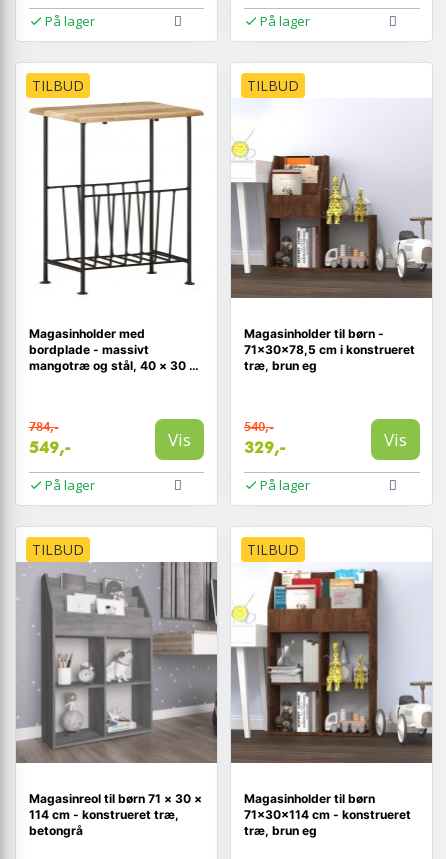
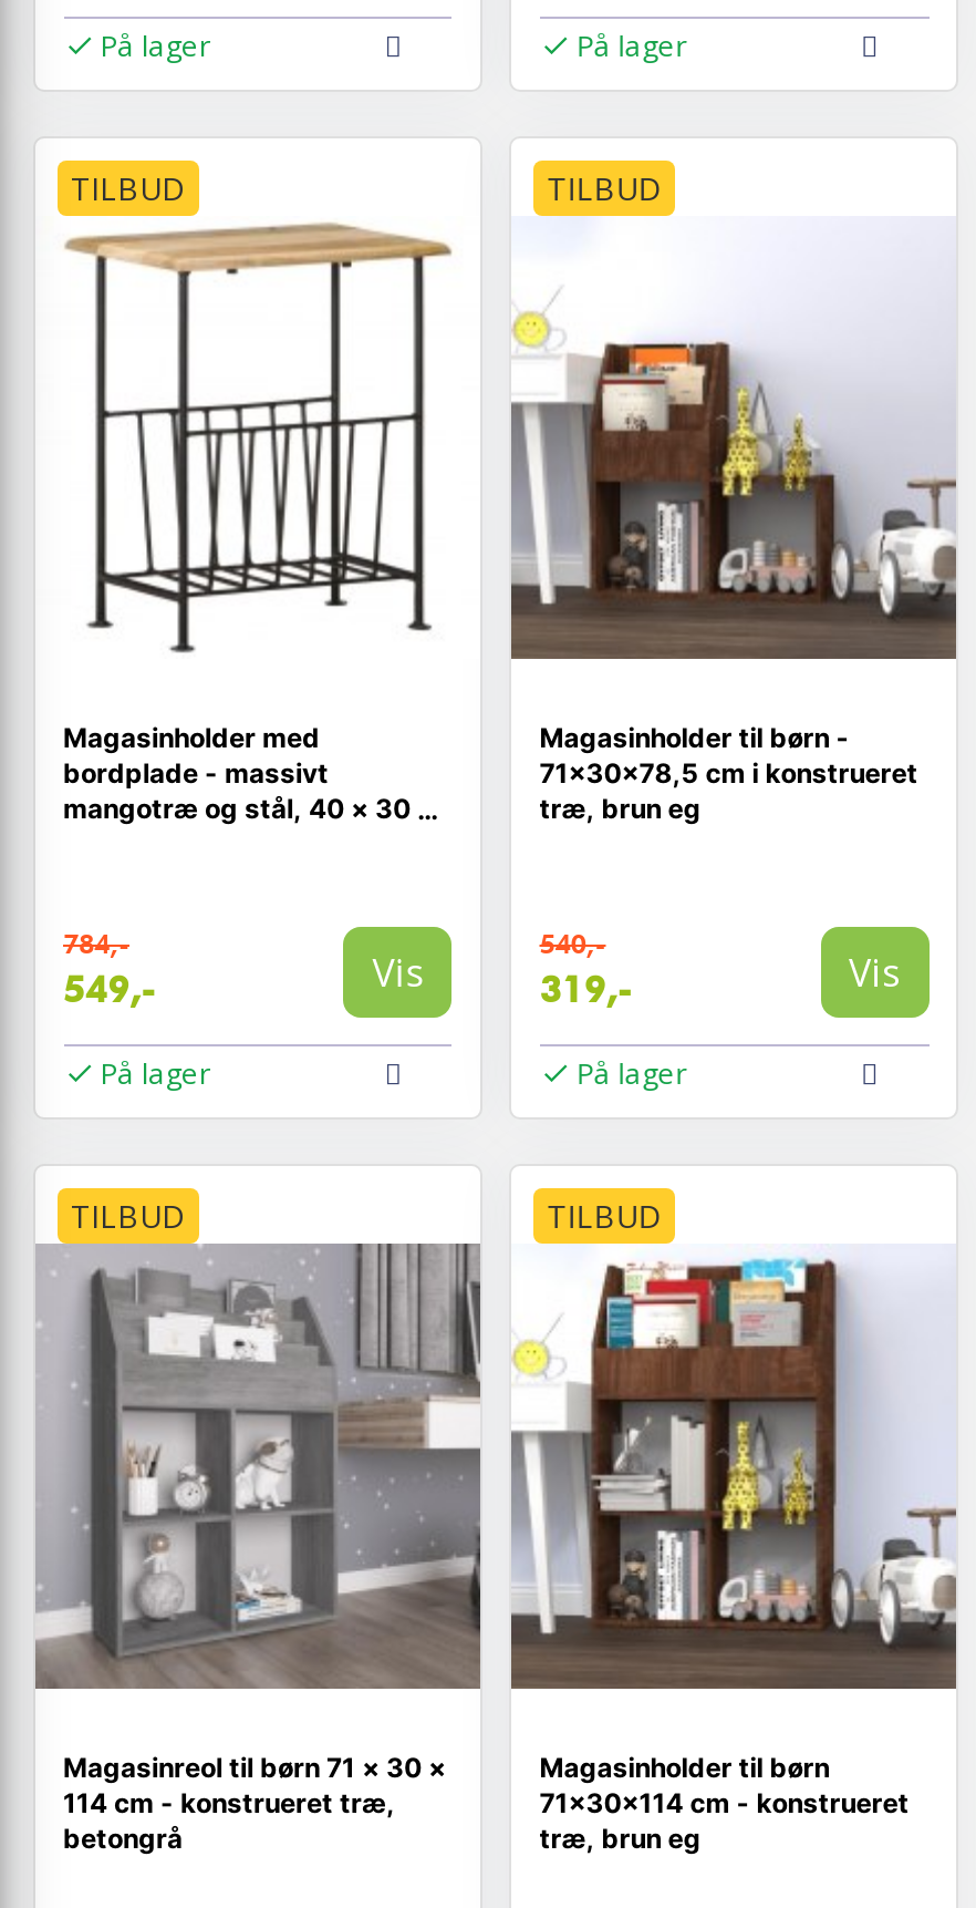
- 329,-
+ 319,-
